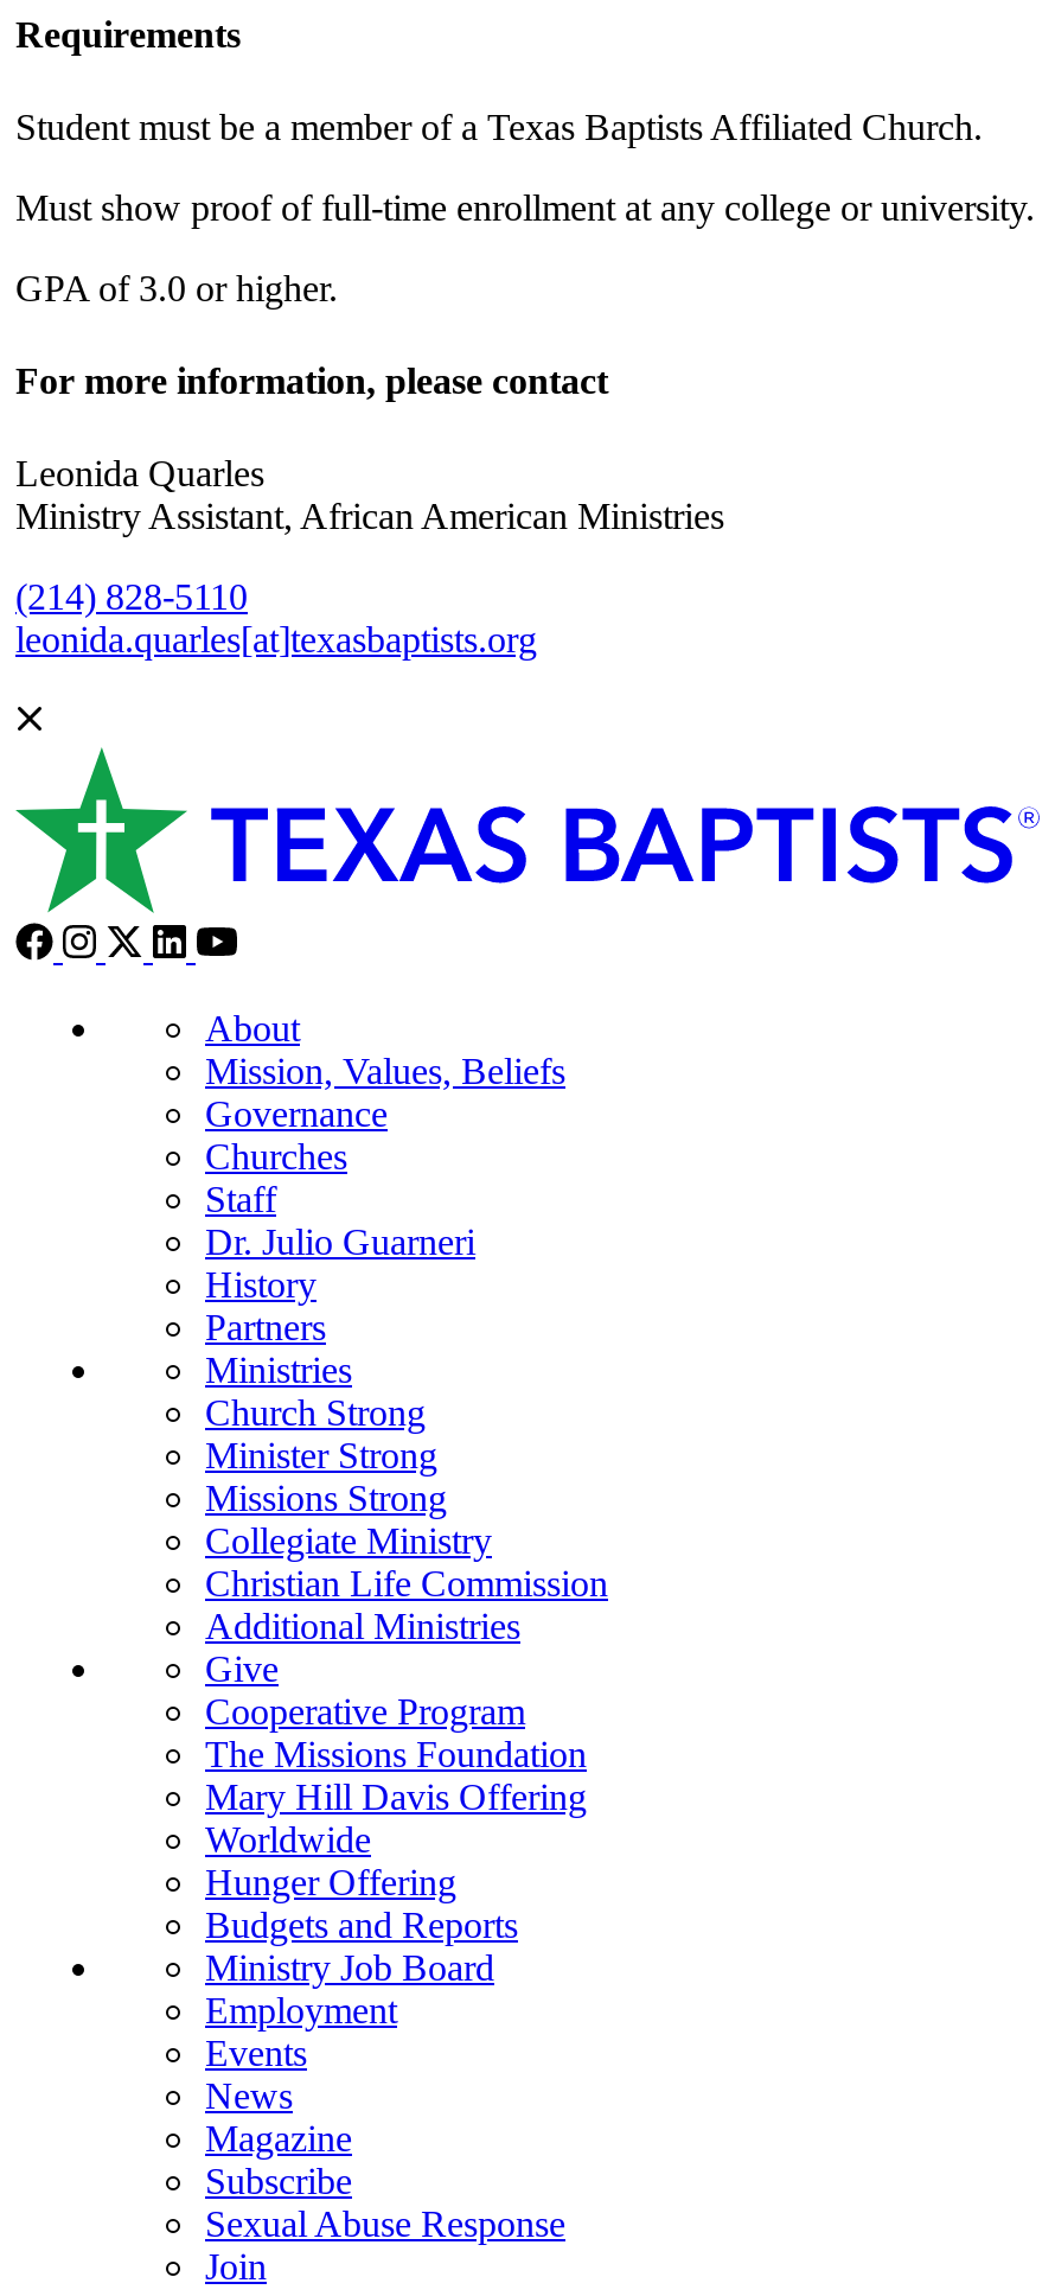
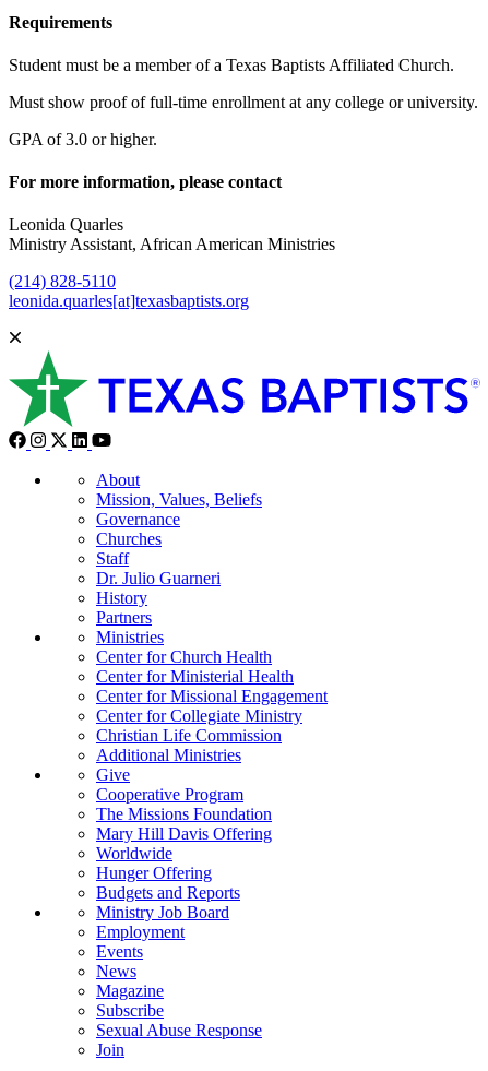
- Church Strong
- Minister Strong
- Missions Strong
- Collegiate Ministry
+ Center for Church Health
+ Center for Ministerial Health
+ Center for Missional Engagement
+ Center for Collegiate Ministry
